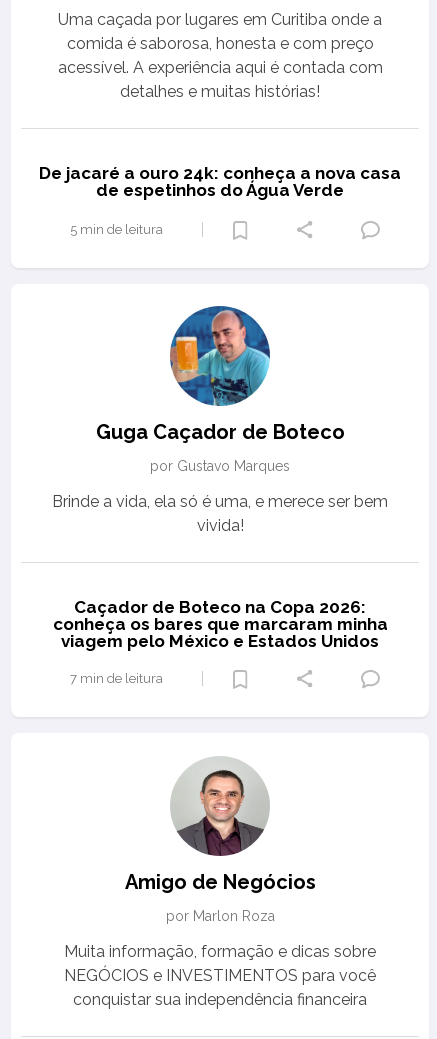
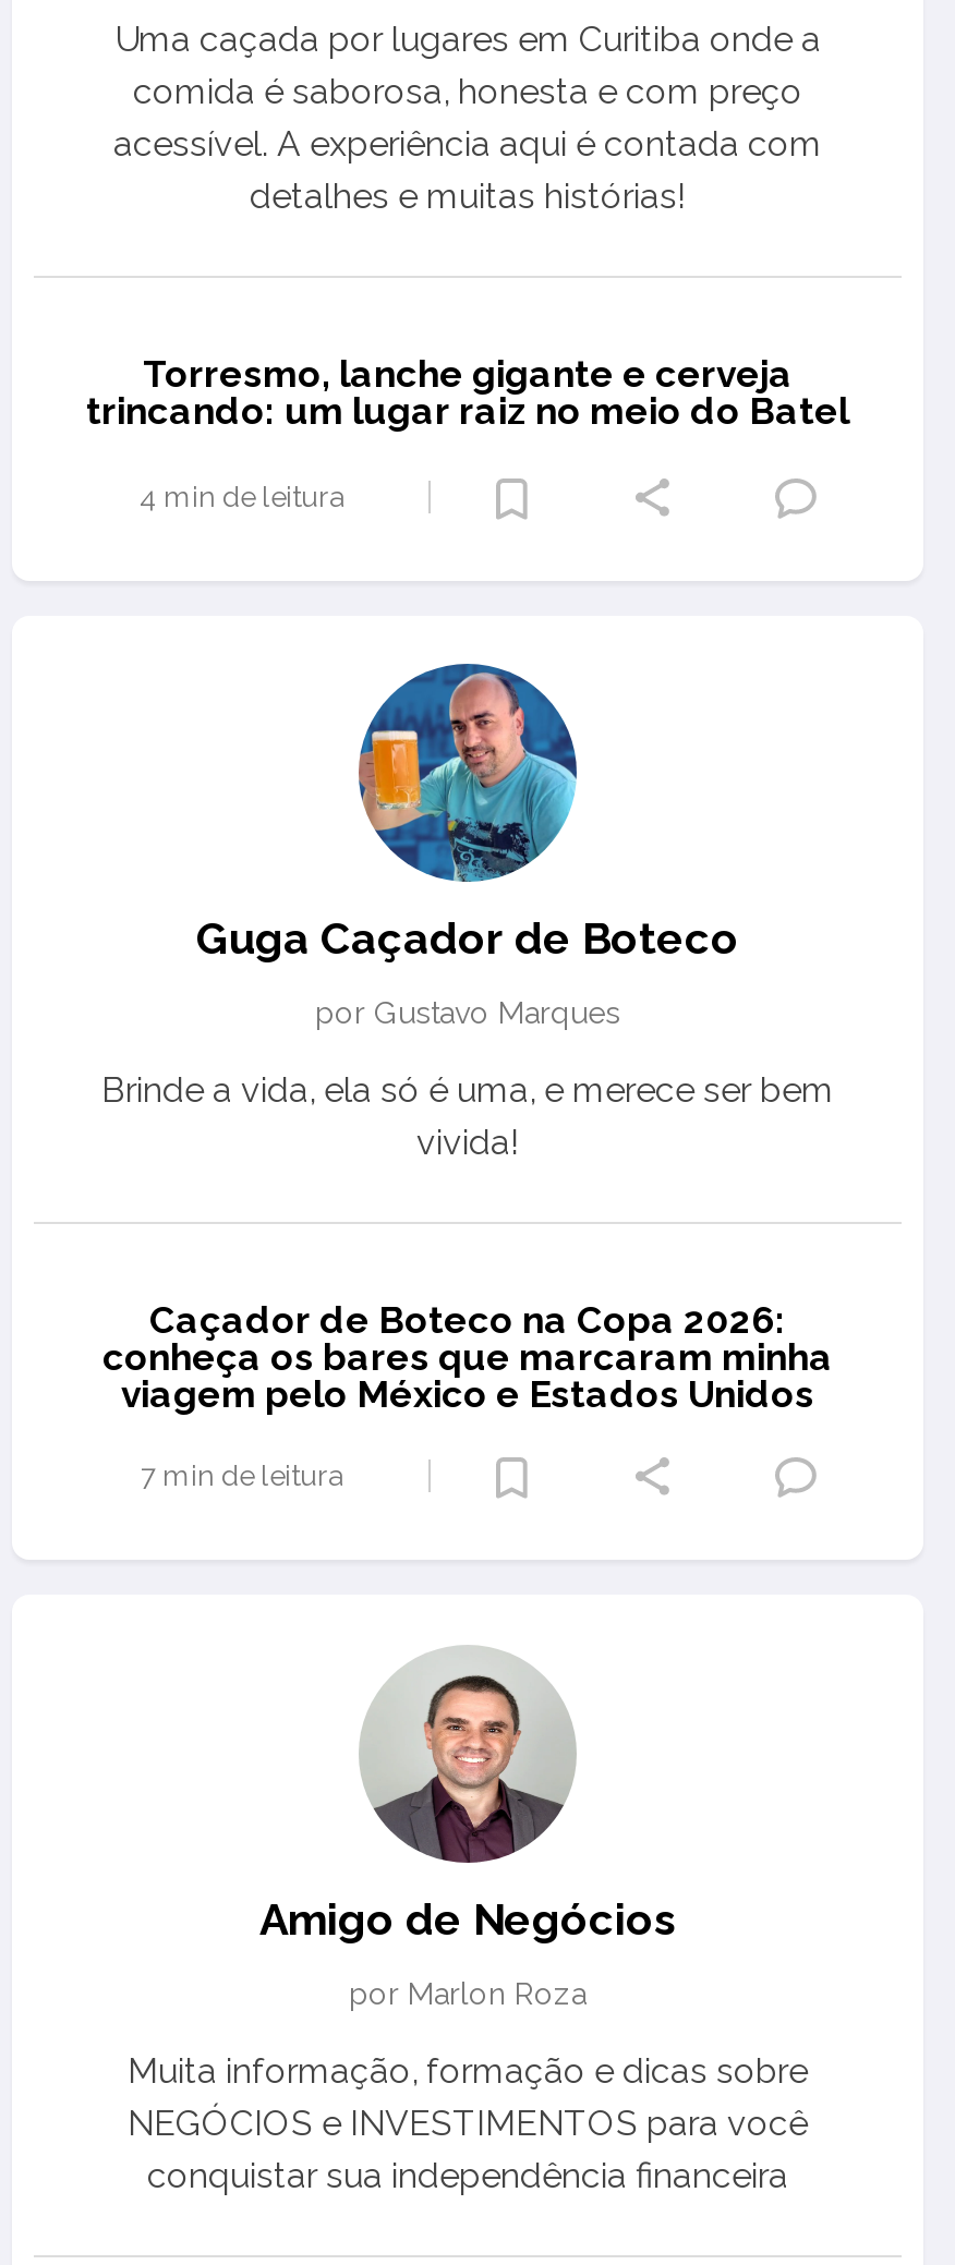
- De jacaré a ouro 24k: conheça a nova casa
- de espetinhos do Água Verde
+ Torresmo, lanche gigante e cerveja
+ trincando: um lugar raiz no meio do Batel

- 5 min de leitura
+ 4 min de leitura
